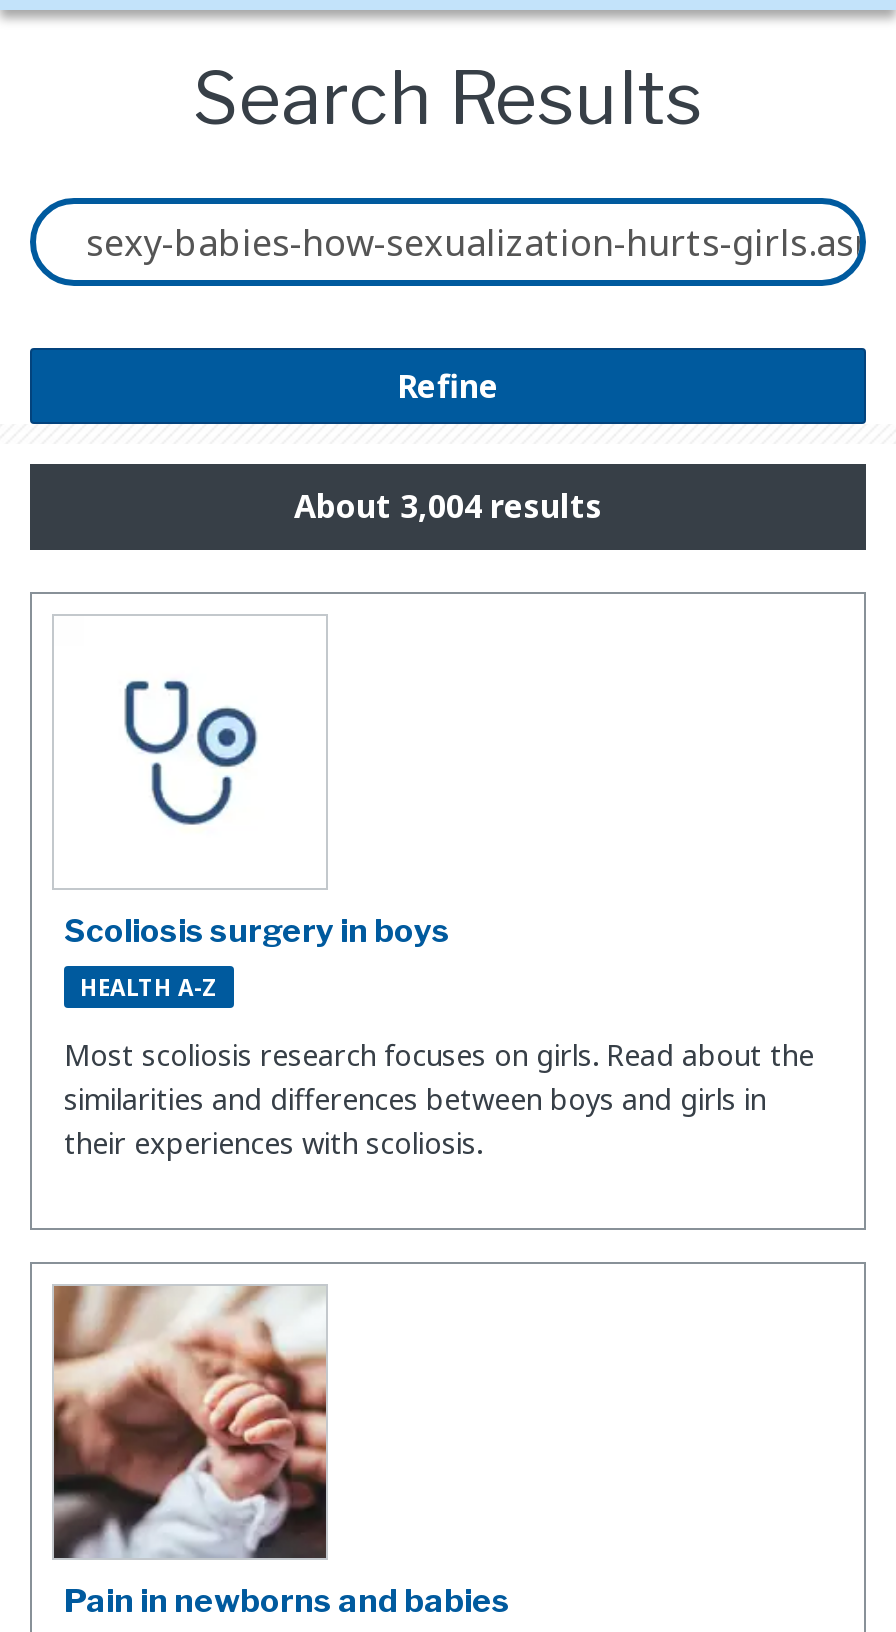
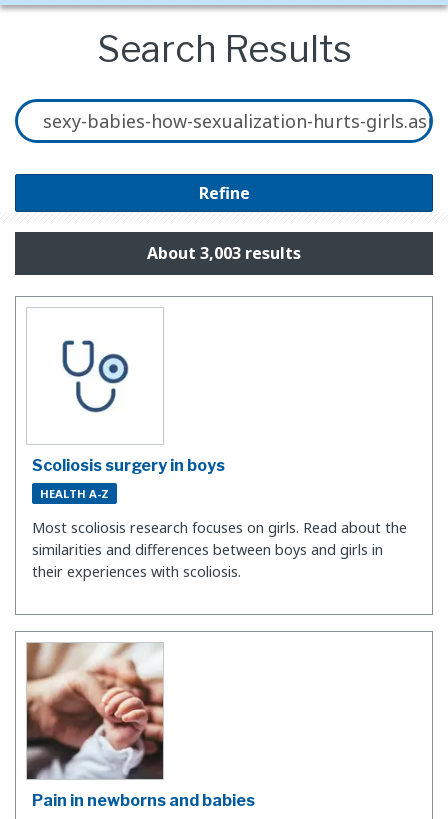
- About 3,004 results
+ About 3,003 results
